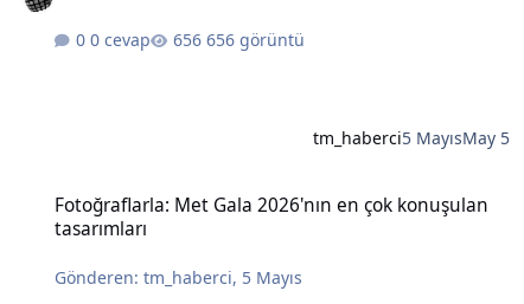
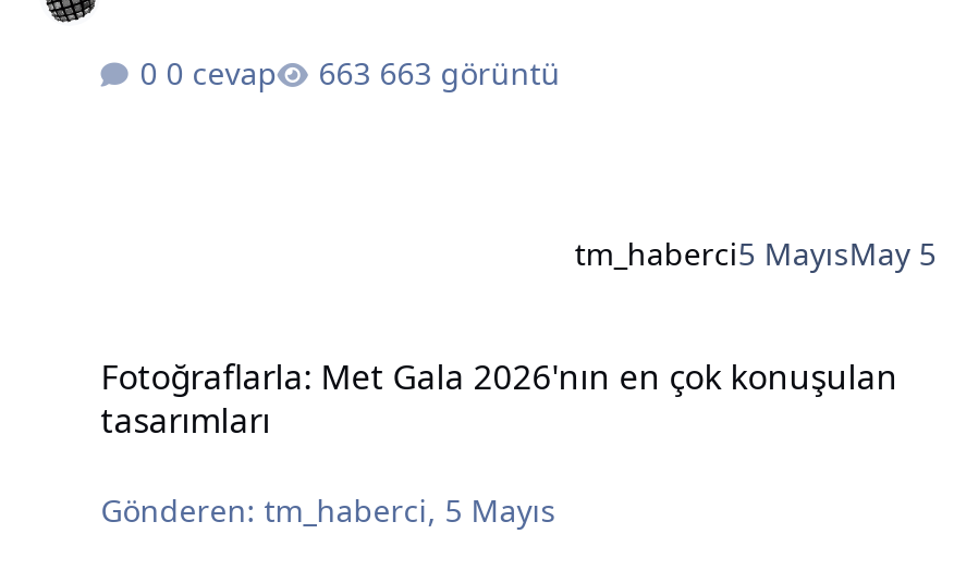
- 656 görüntü
+ 663 görüntü
